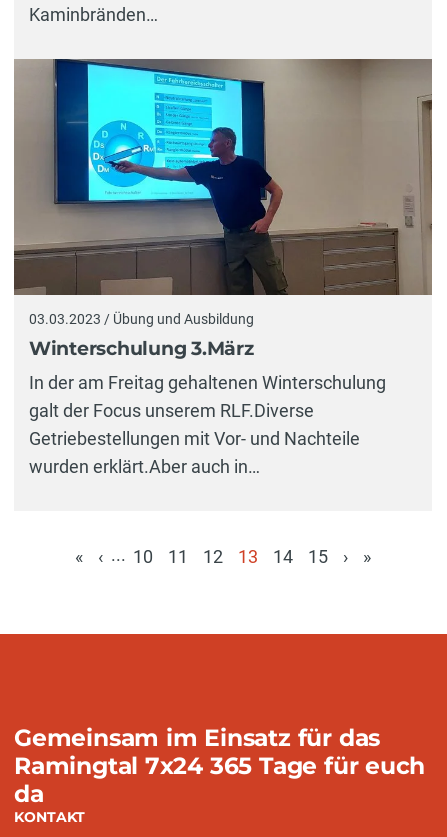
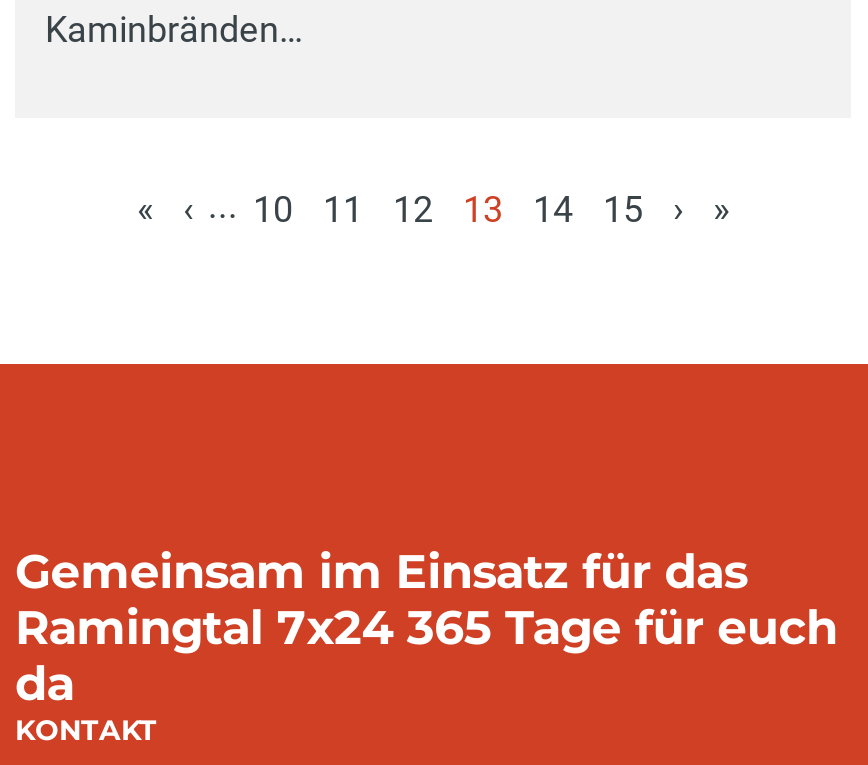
- [image]
- 03.03.2023 / Übung und Ausbildung
- Winterschulung 3.März
- In der am Freitag gehaltenen Winterschulung
- galt der Focus unserem RLF.Diverse
- Getriebestellungen mit Vor- und Nachteile
- wurden erklärt.Aber auch in…
